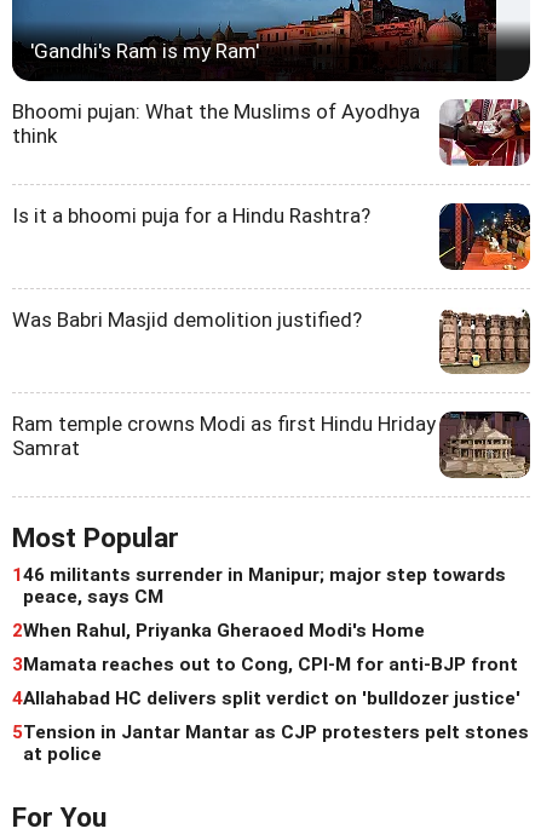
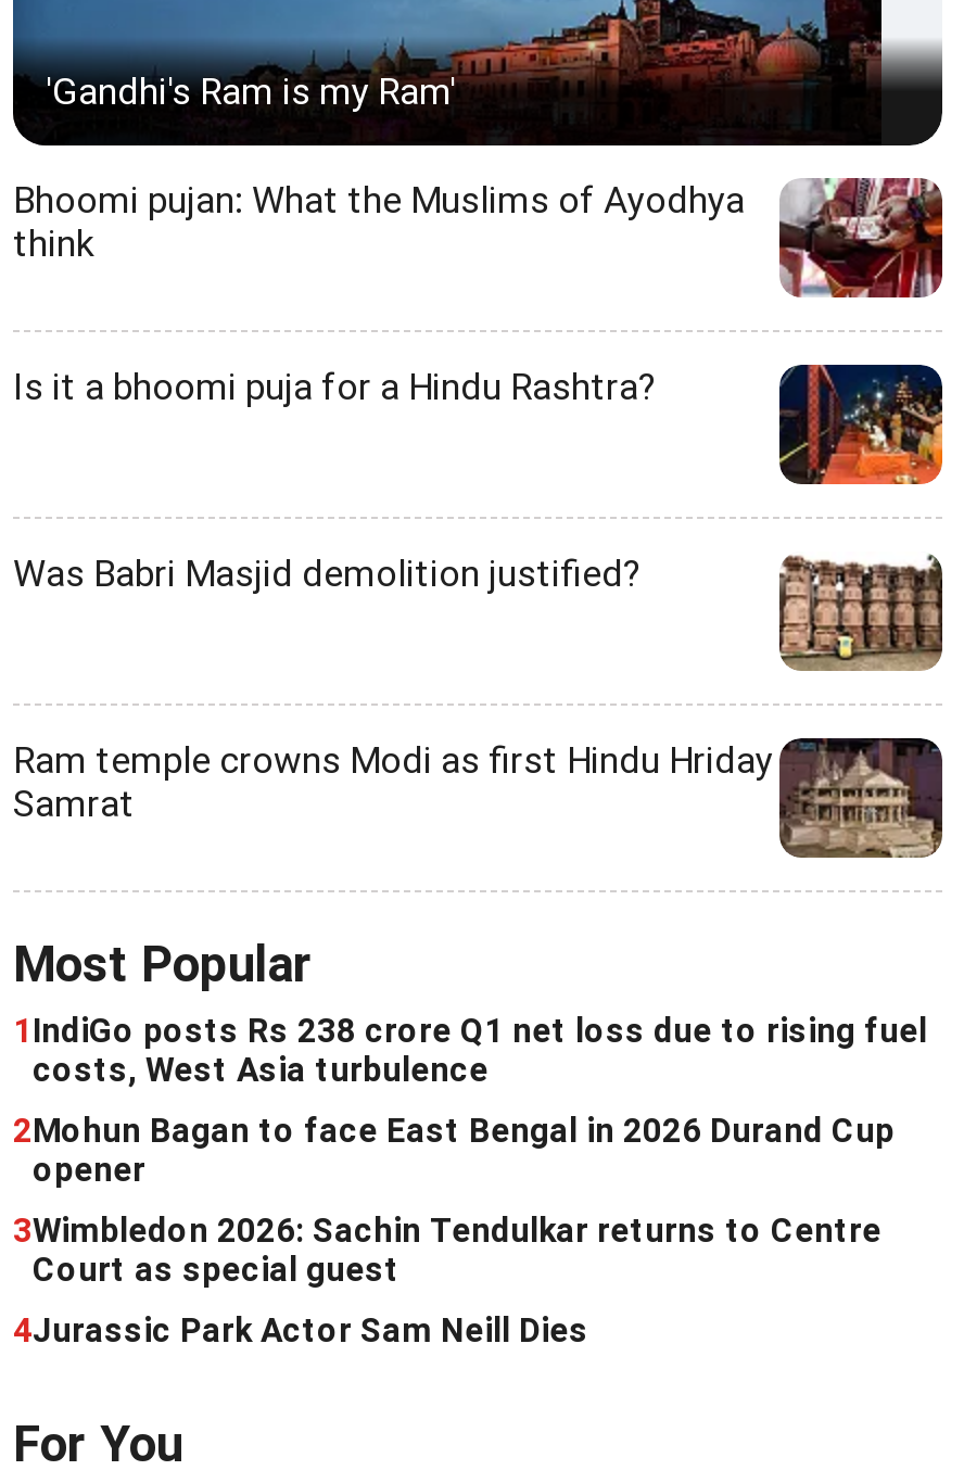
- 146 militants surrender in Manipur; major step towards
- peace, says CM
- 2When Rahul, Priyanka Gheraoed Modi's Home
- 3Mamata reaches out to Cong, CPI-M for anti-BJP front
- 4Allahabad HC delivers split verdict on 'bulldozer justice'
- 5Tension in Jantar Mantar as CJP protesters pelt stones
- at police
+ 1 IndiGo posts Rs 238 crore Q1 net loss due to rising fuel
+ costs, West Asia turbulence
+ 2Mohun Bagan to face East Bengal in 2026 Durand Cup
+ opener
+ 3Wimbledon 2026: Sachin Tendulkar returns to Centre
+ Court as special guest
+ 4Jurassic Park Actor Sam Neill Dies
